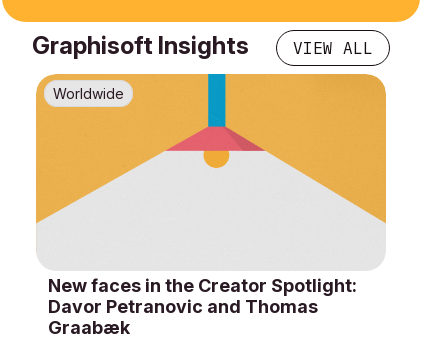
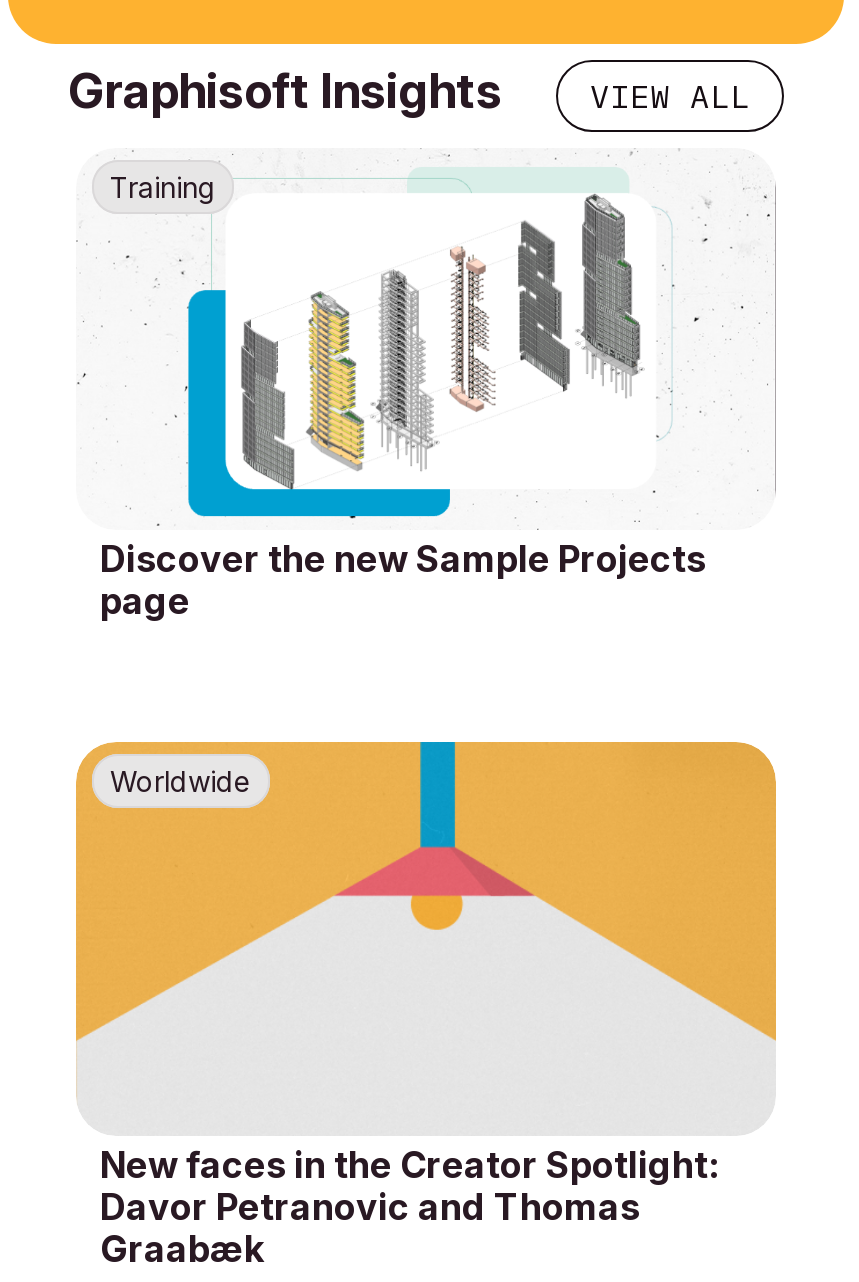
+ [image]
+ Training

+ Discover the new Sample Projects
+ page
